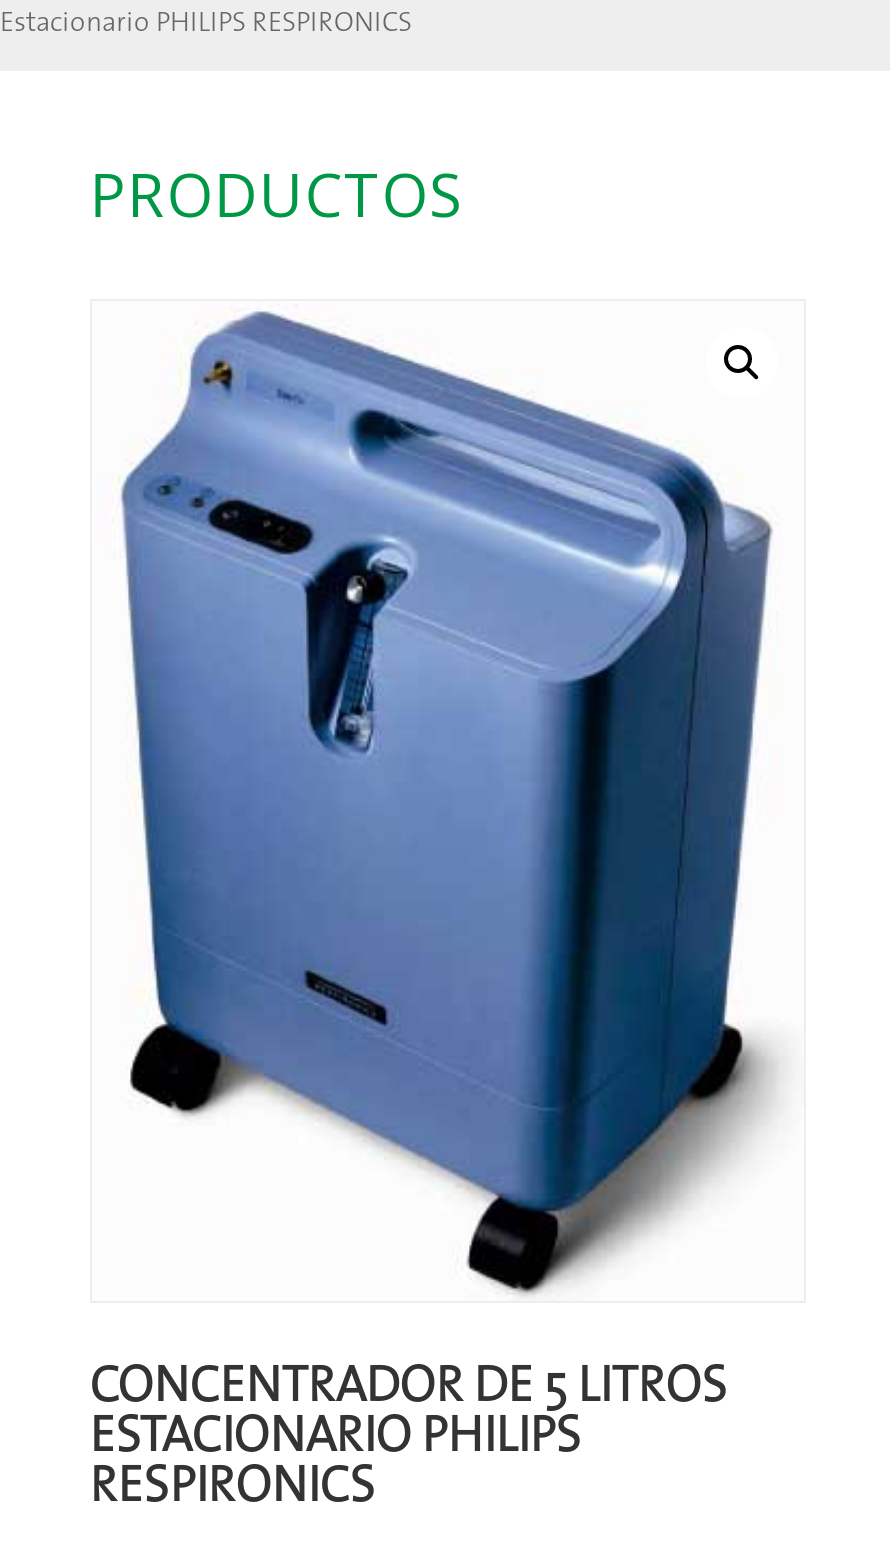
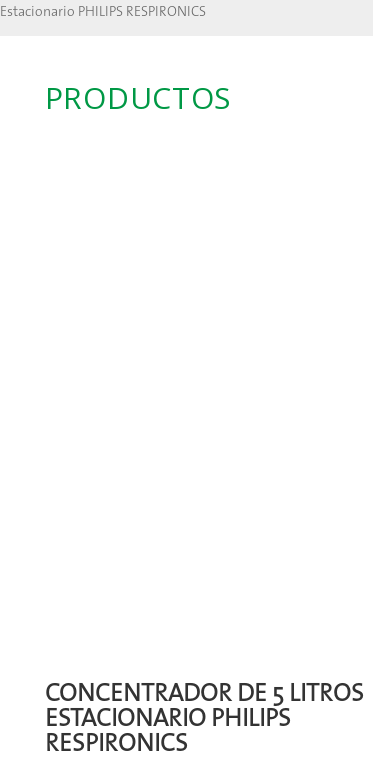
- [image]
